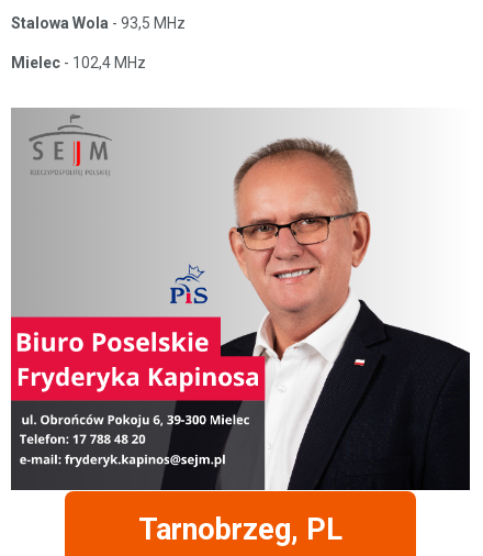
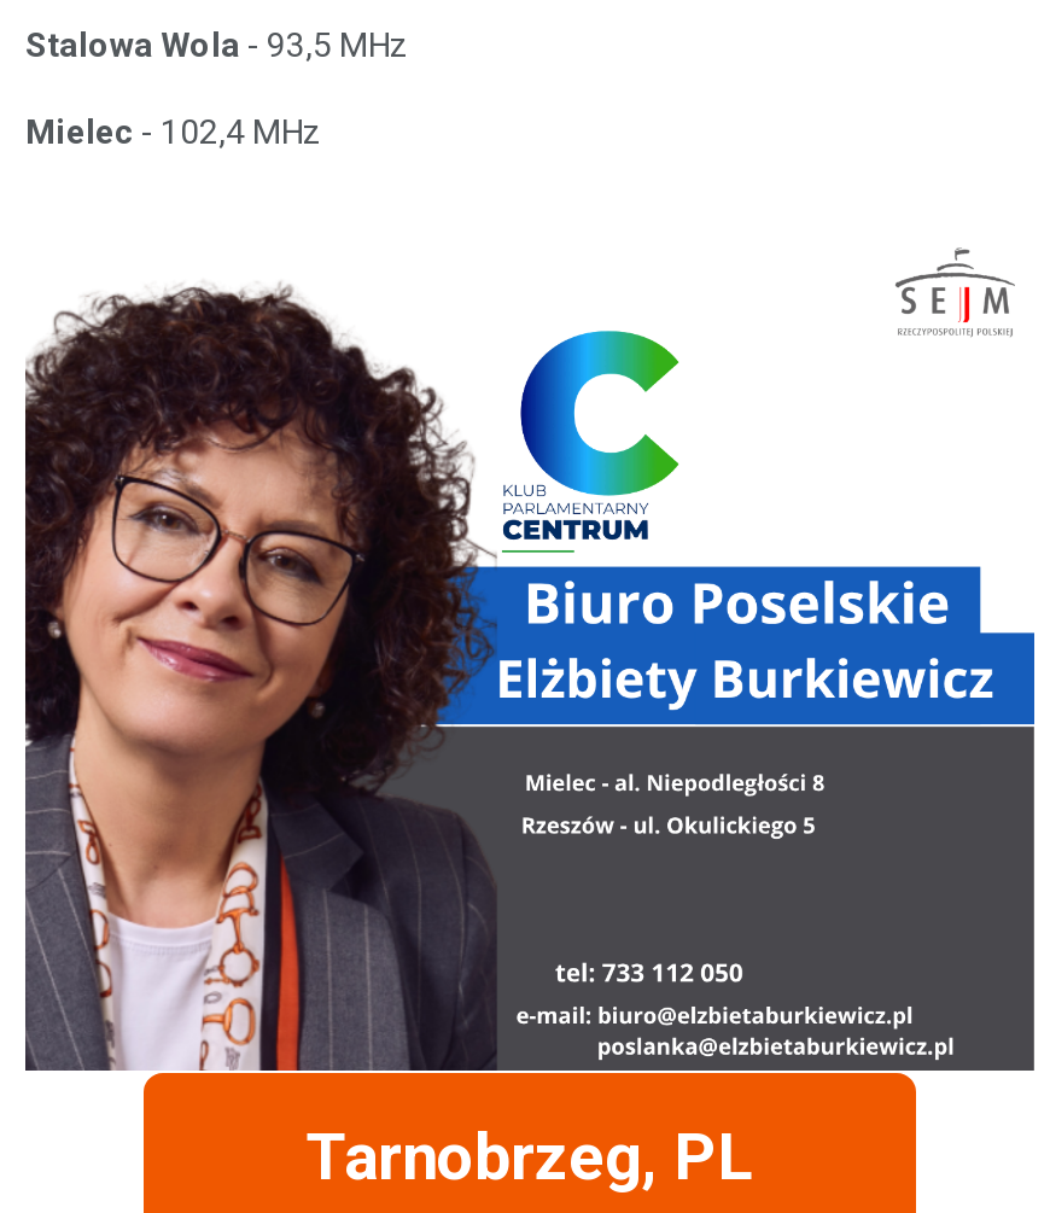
- [image]
+ [image]
